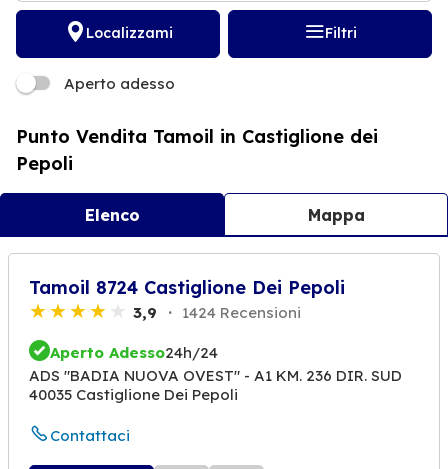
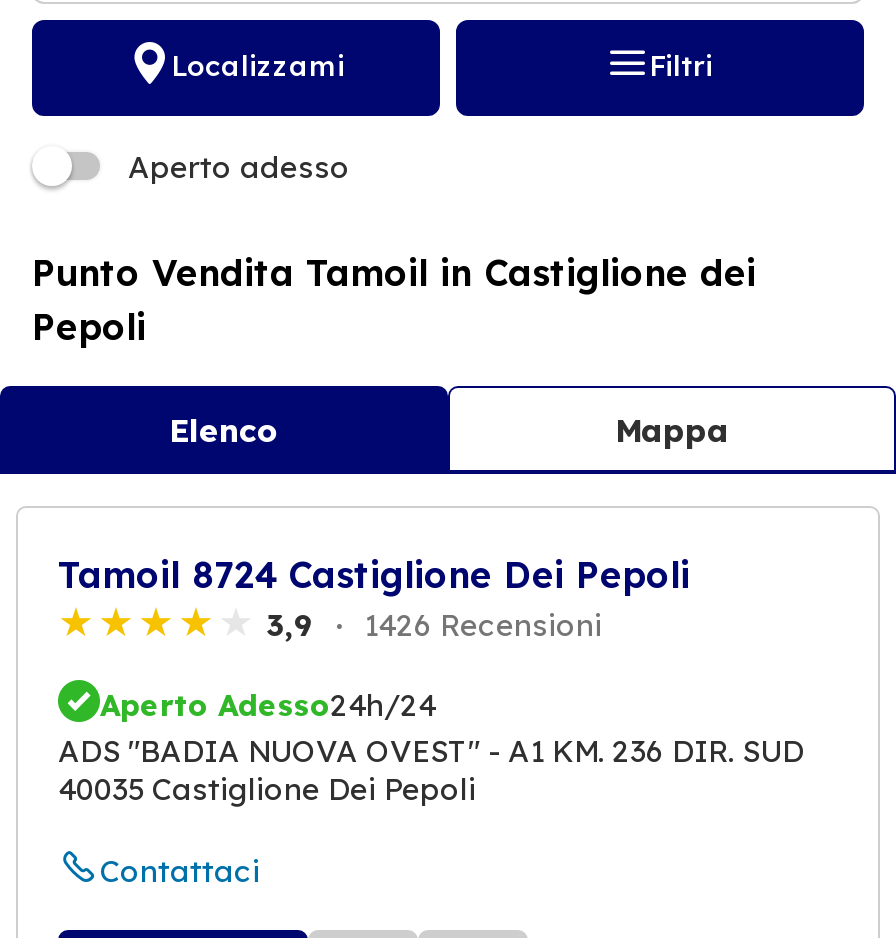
- 3,9 1424 Recensioni
+ 3,9 1426 Recensioni
